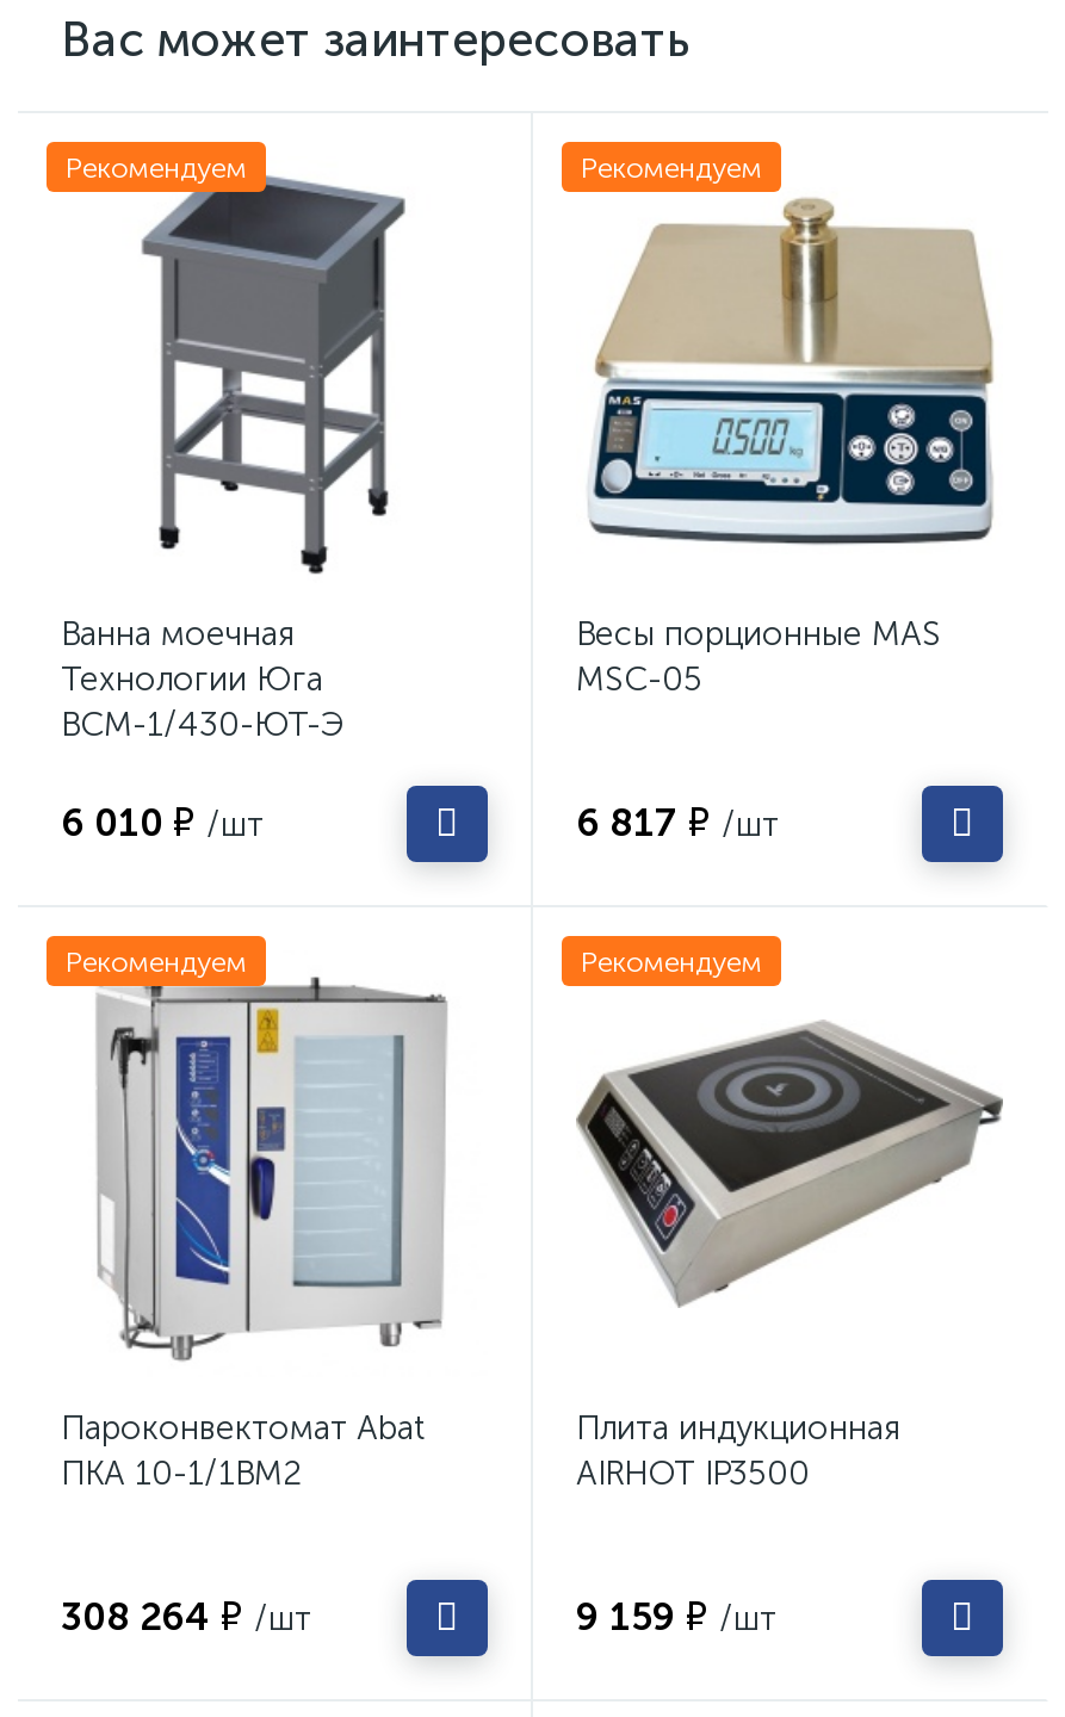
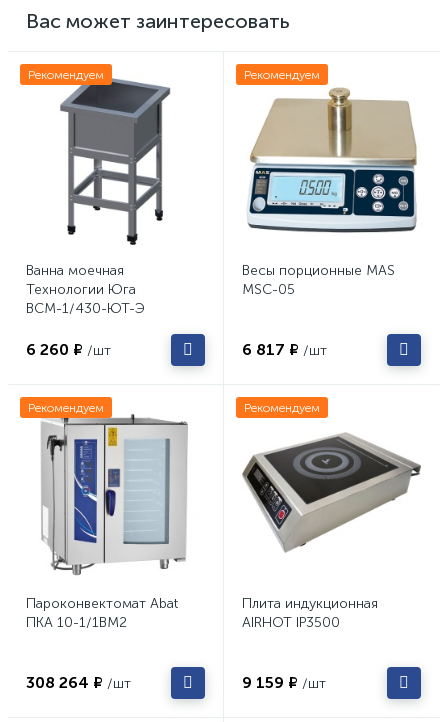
- 6 010 ₽ /шт
+ 6 260 ₽ /шт
